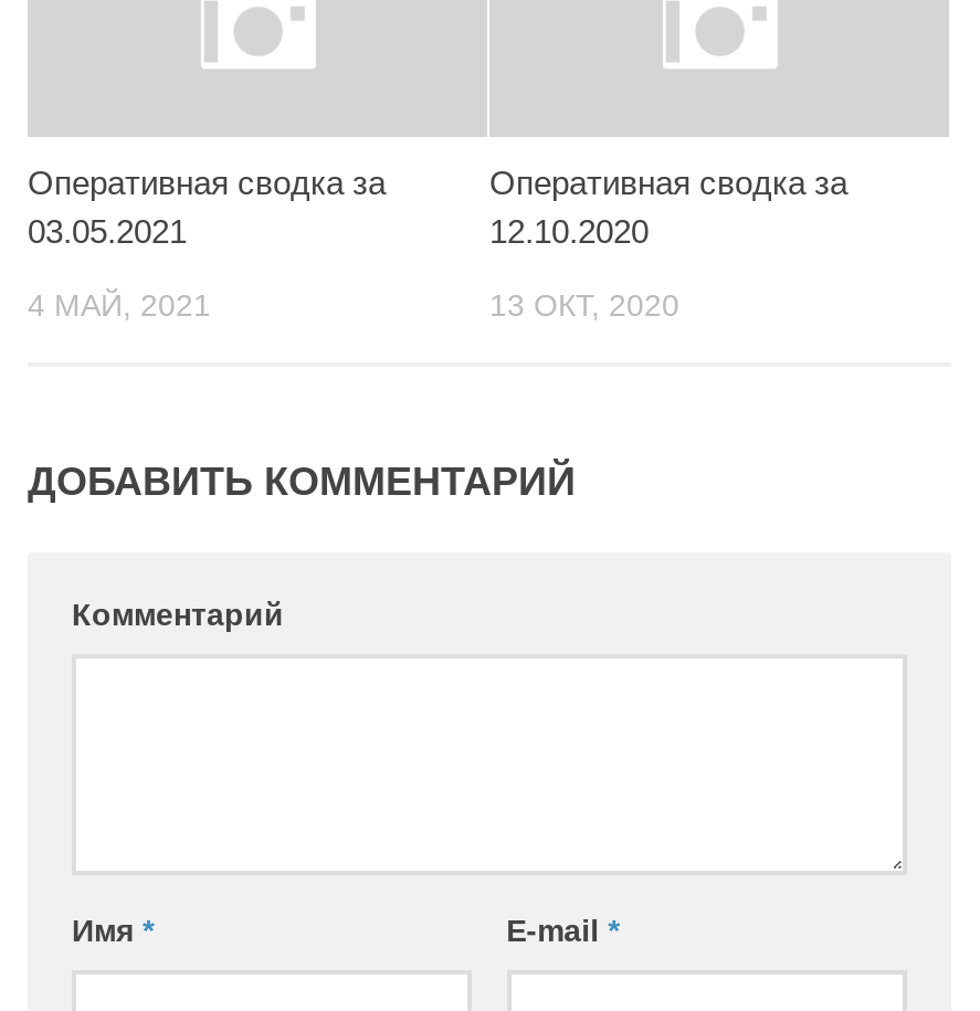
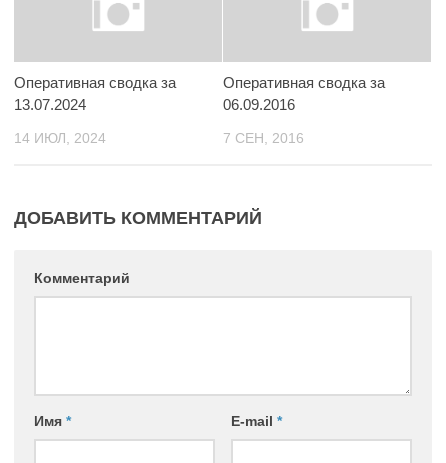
- 03.05.2021
+ 13.07.2024

- 12.10.2020
+ 06.09.2016

- 4 МАЙ, 2021
+ 14 ИЮЛ, 2024

- 13 ОКТ, 2020
+ 7 СЕН, 2016
